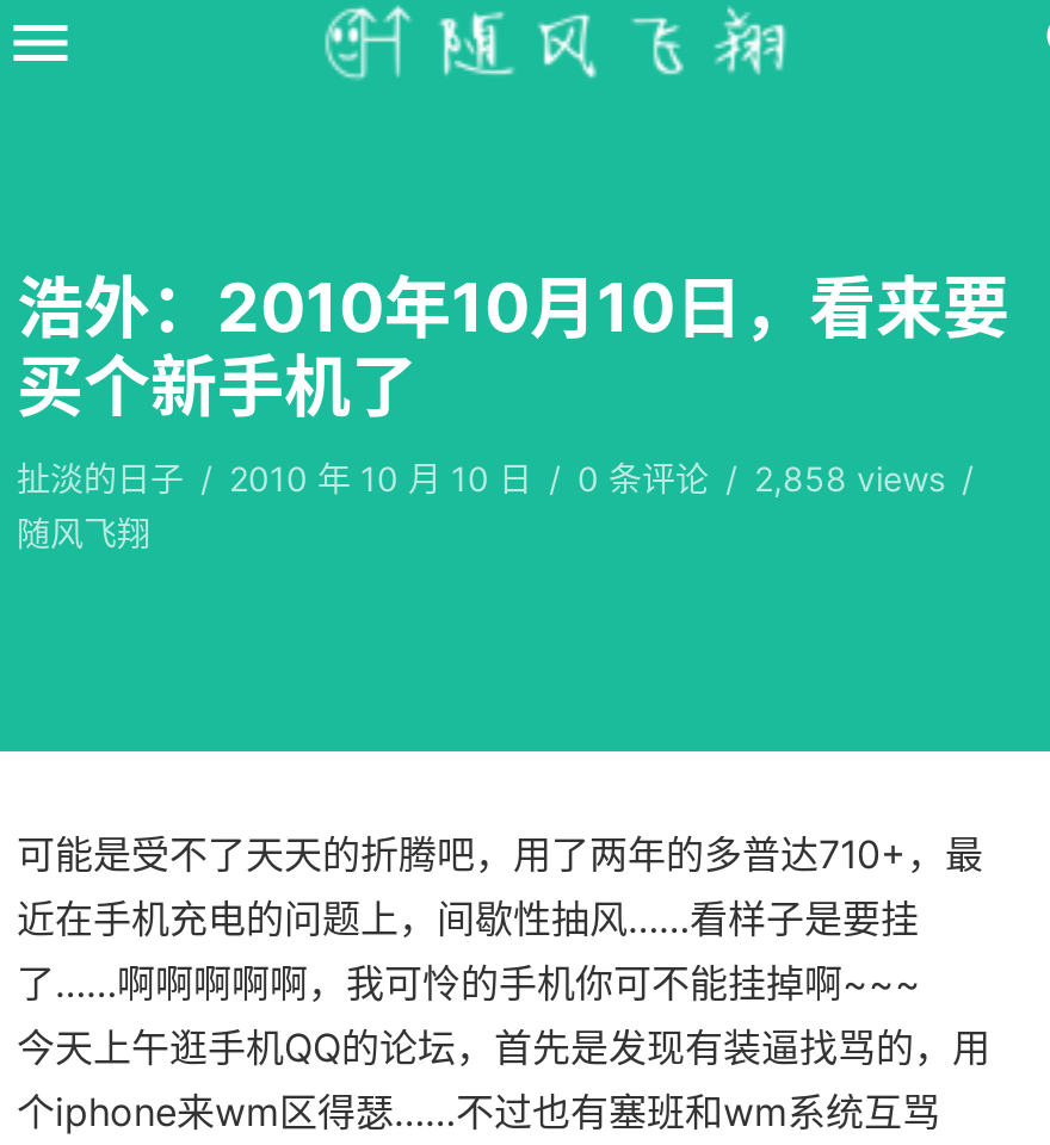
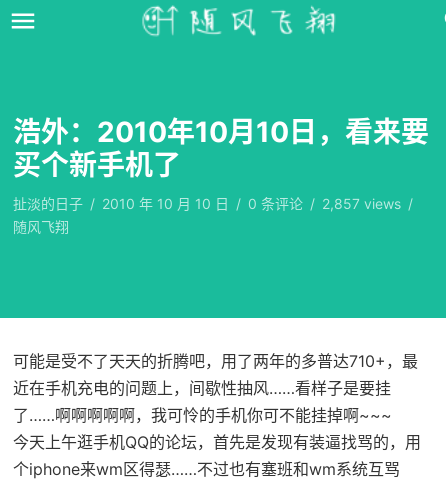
- 扯淡的日子 / 2010 年 10 月 10 日 / 0条评论 / 2,858 views /
+ 扯淡的日子 / 2010 年 10 月 10 日 / 0条评论 / 2,857 views /
